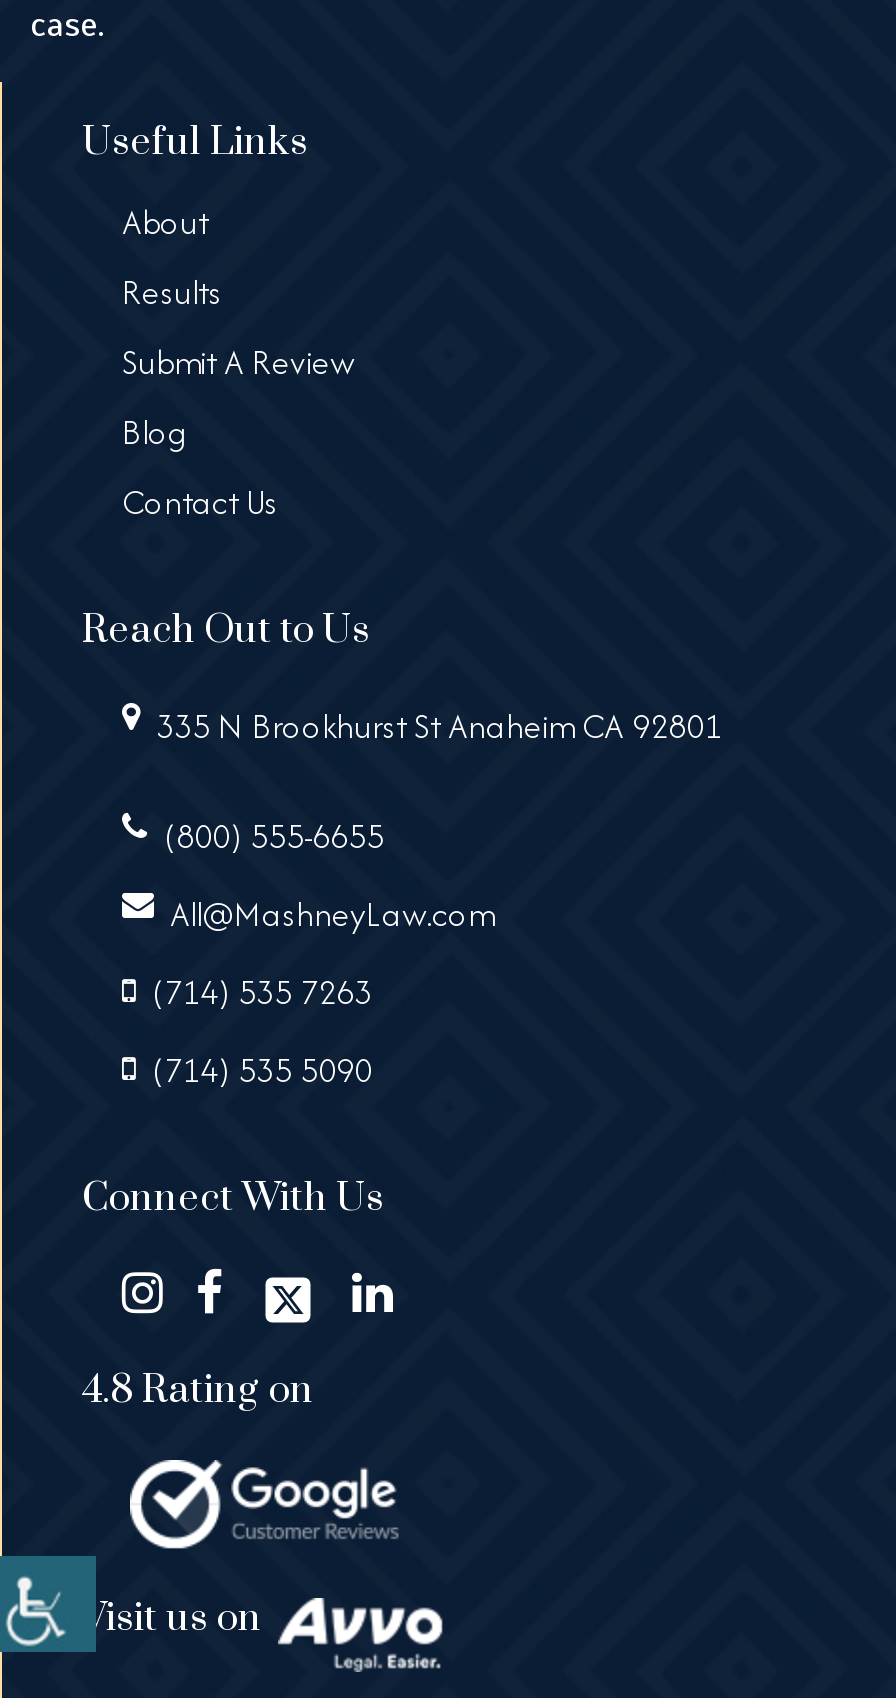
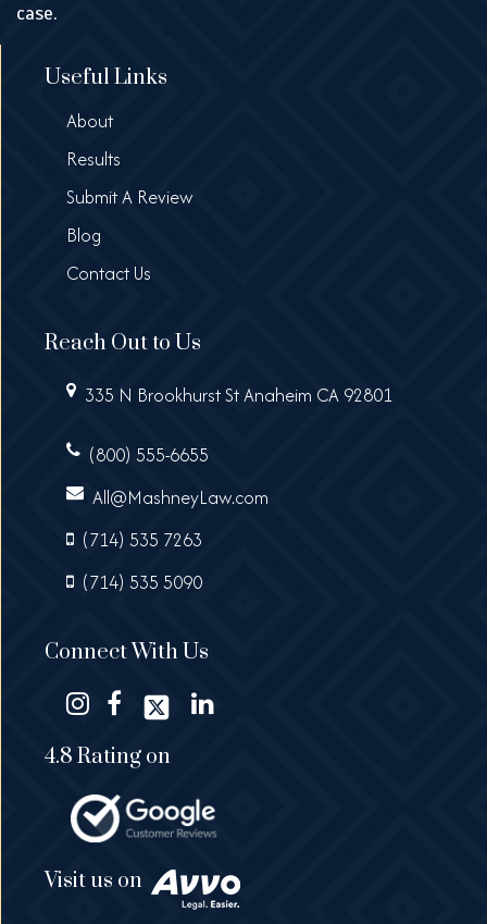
- [image]
